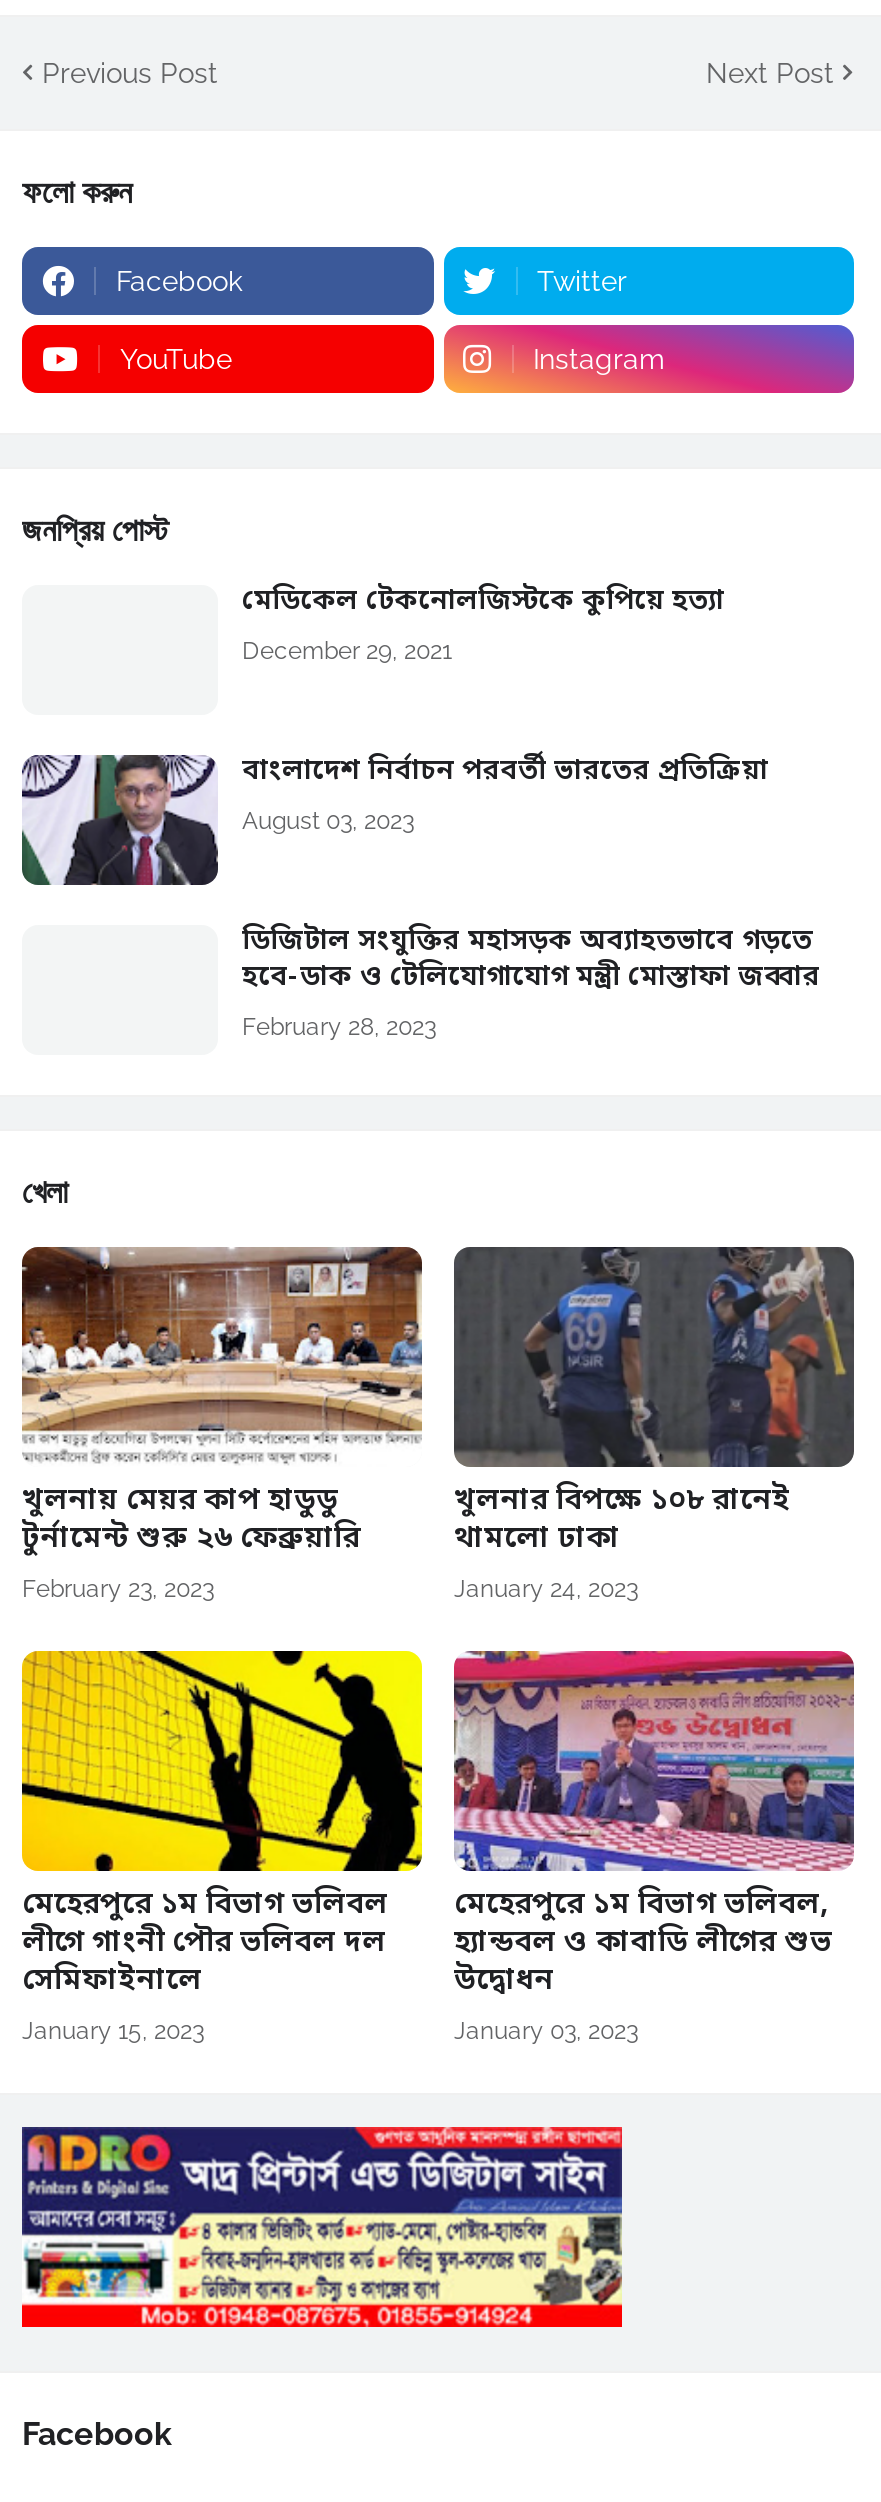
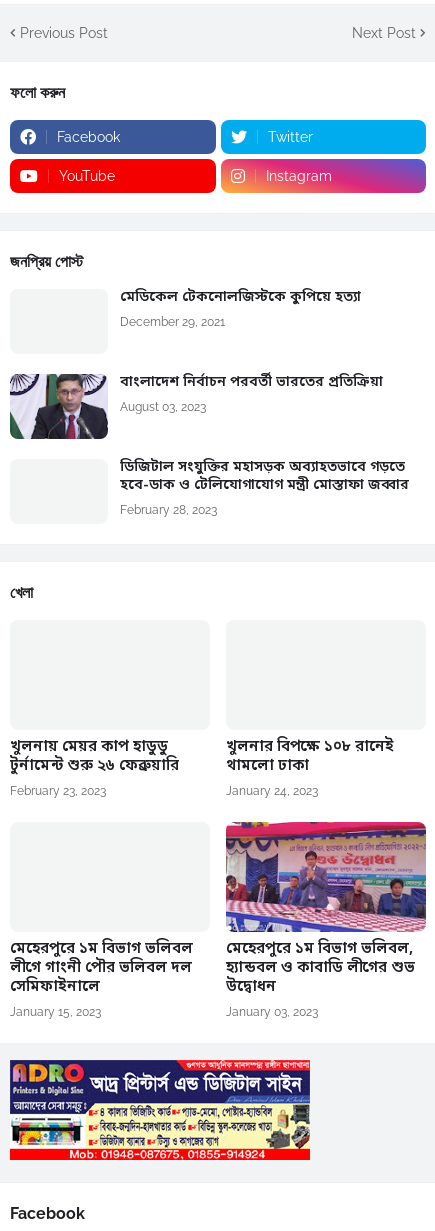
- [image]

- [image]

- [image]
